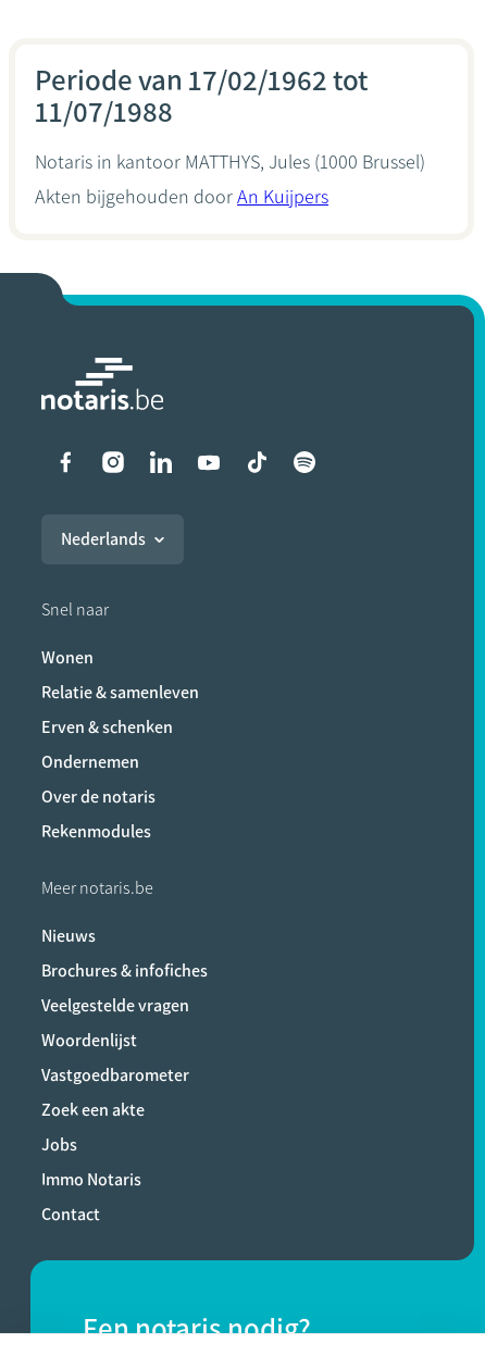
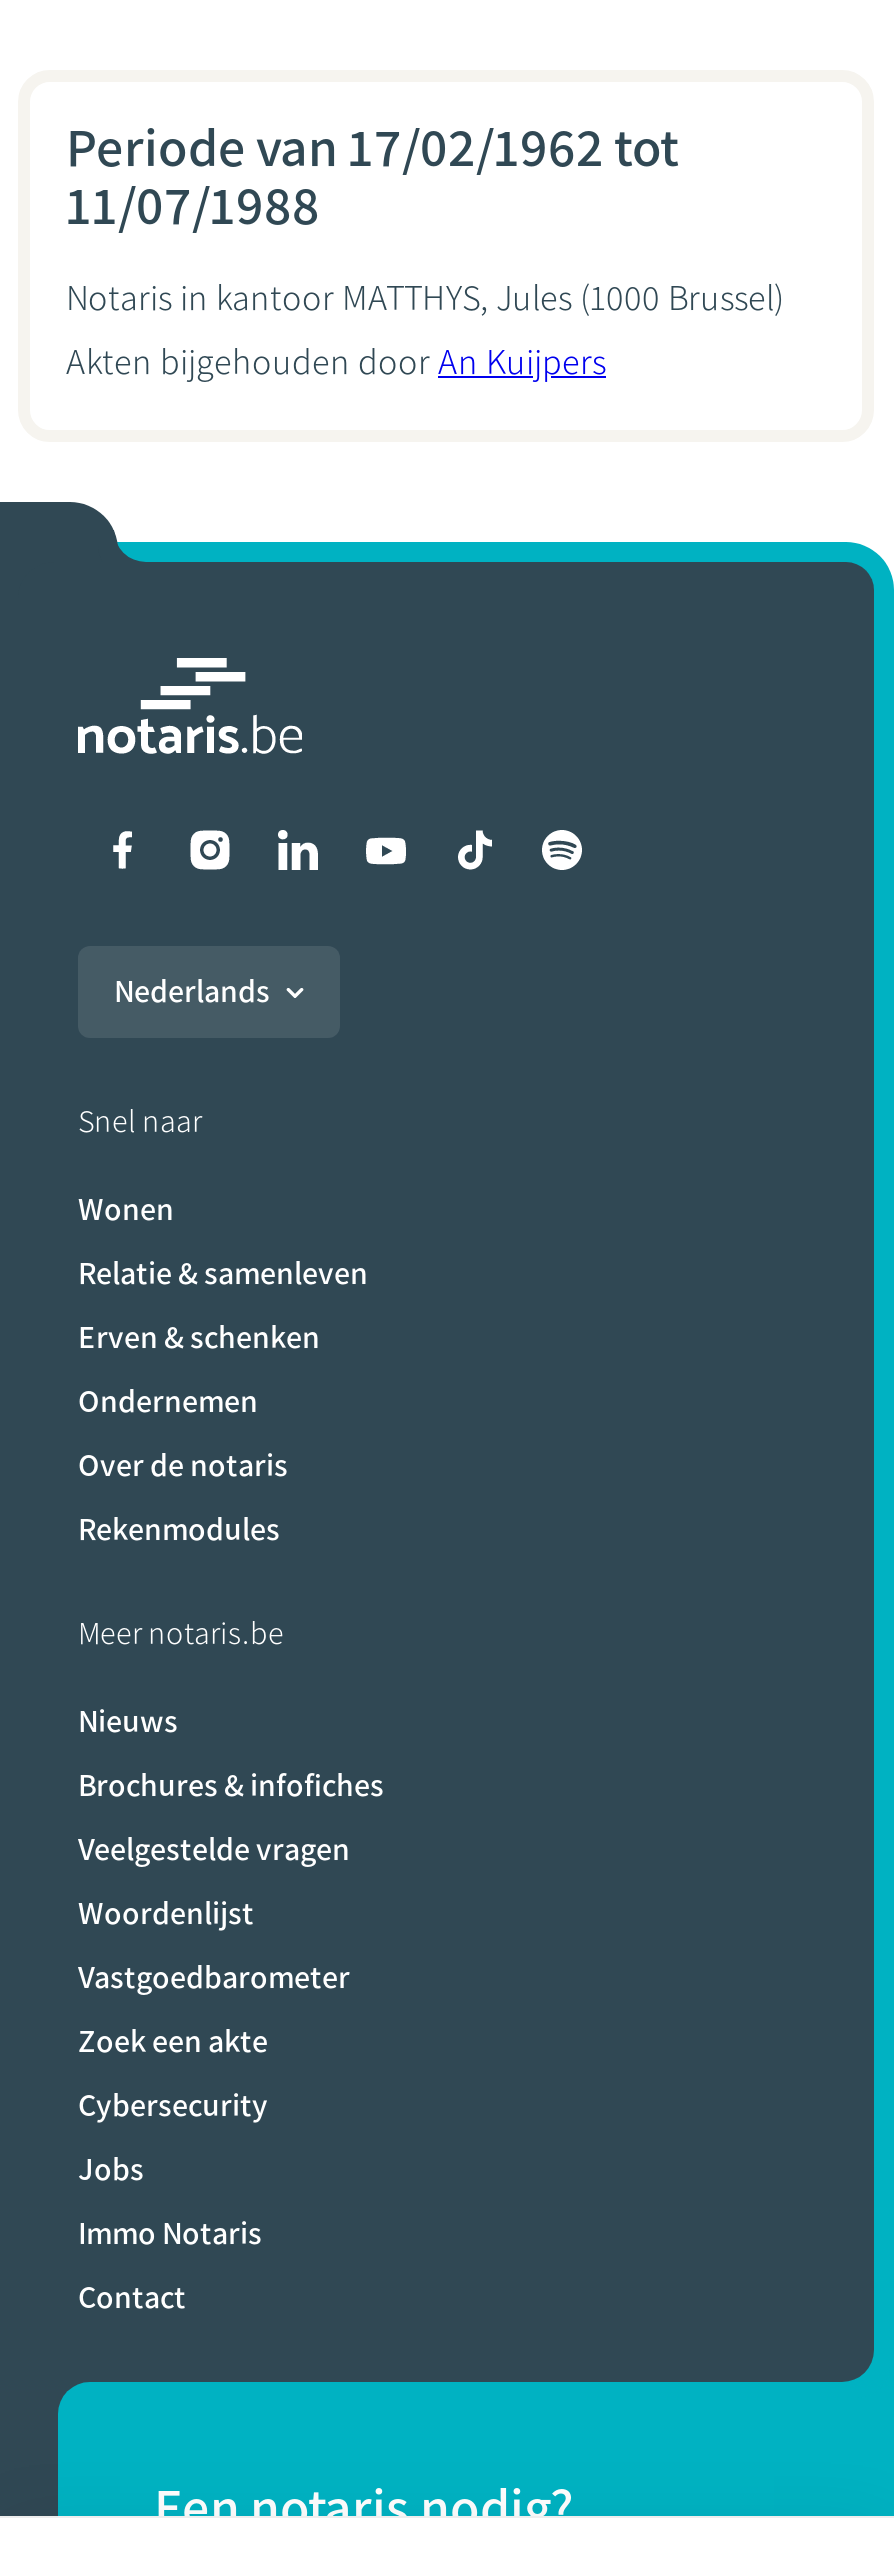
+ Cybersecurity
